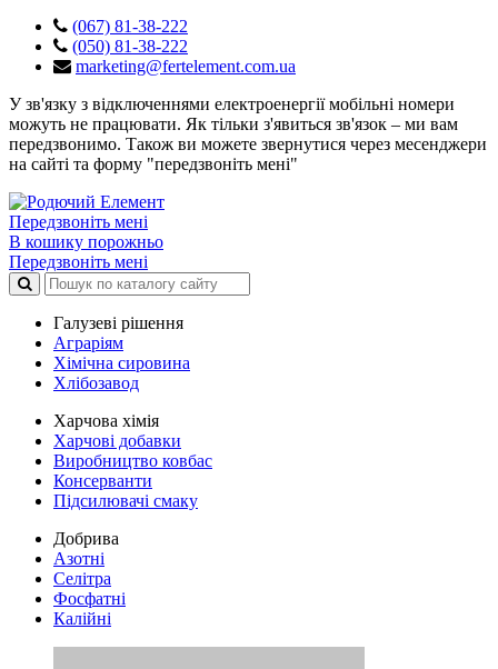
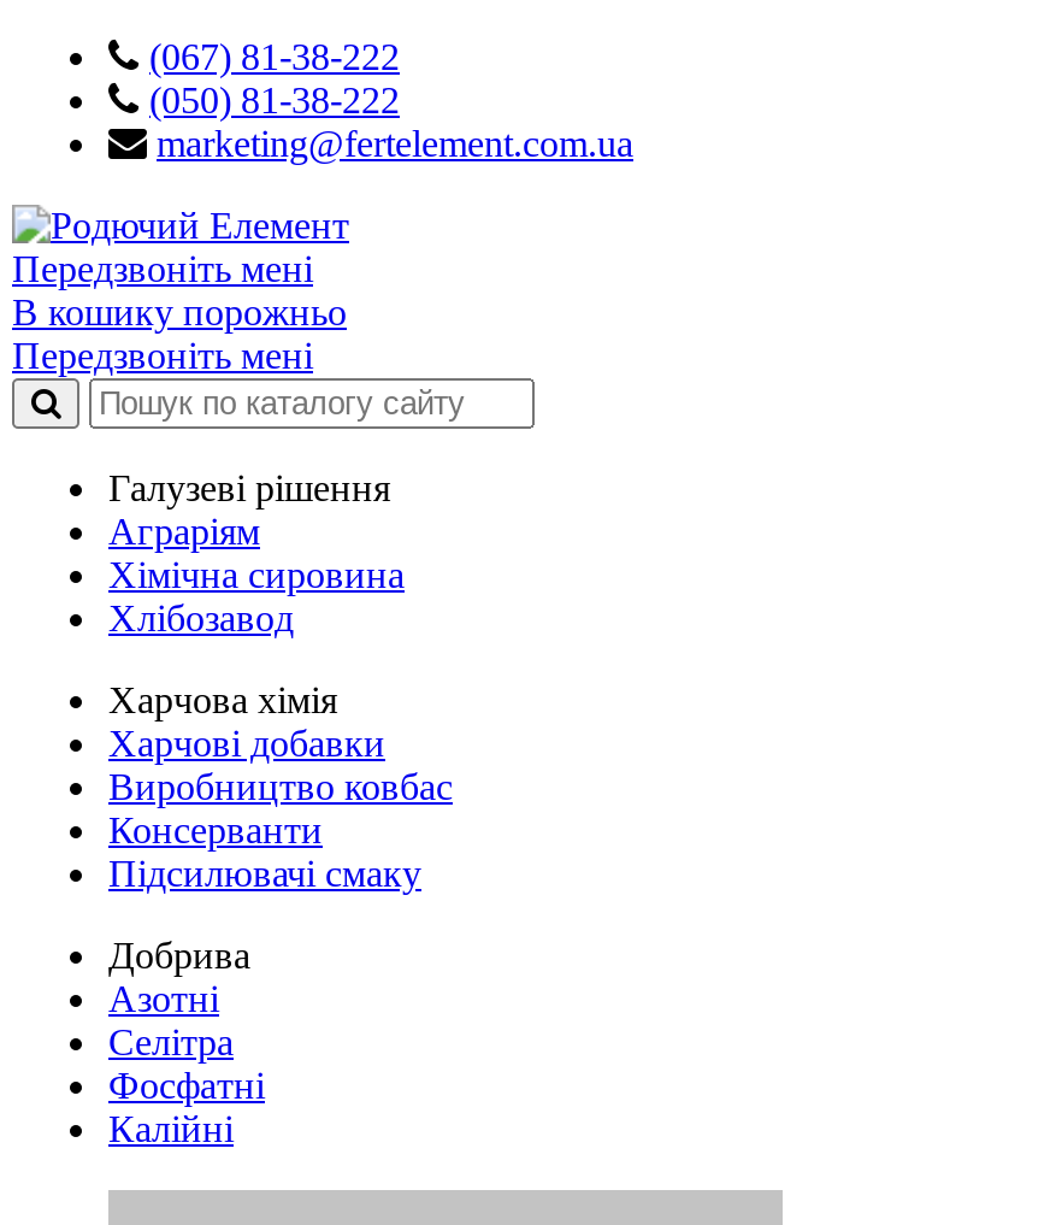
- У зв'язку з відключеннями електроенергії мобільні номери
- можуть не працювати. Як тільки з'явиться зв'язок – ми вам
- передзвонимо. Також ви можете звернутися через месенджери
- на сайті та форму "передзвоніть мені"
